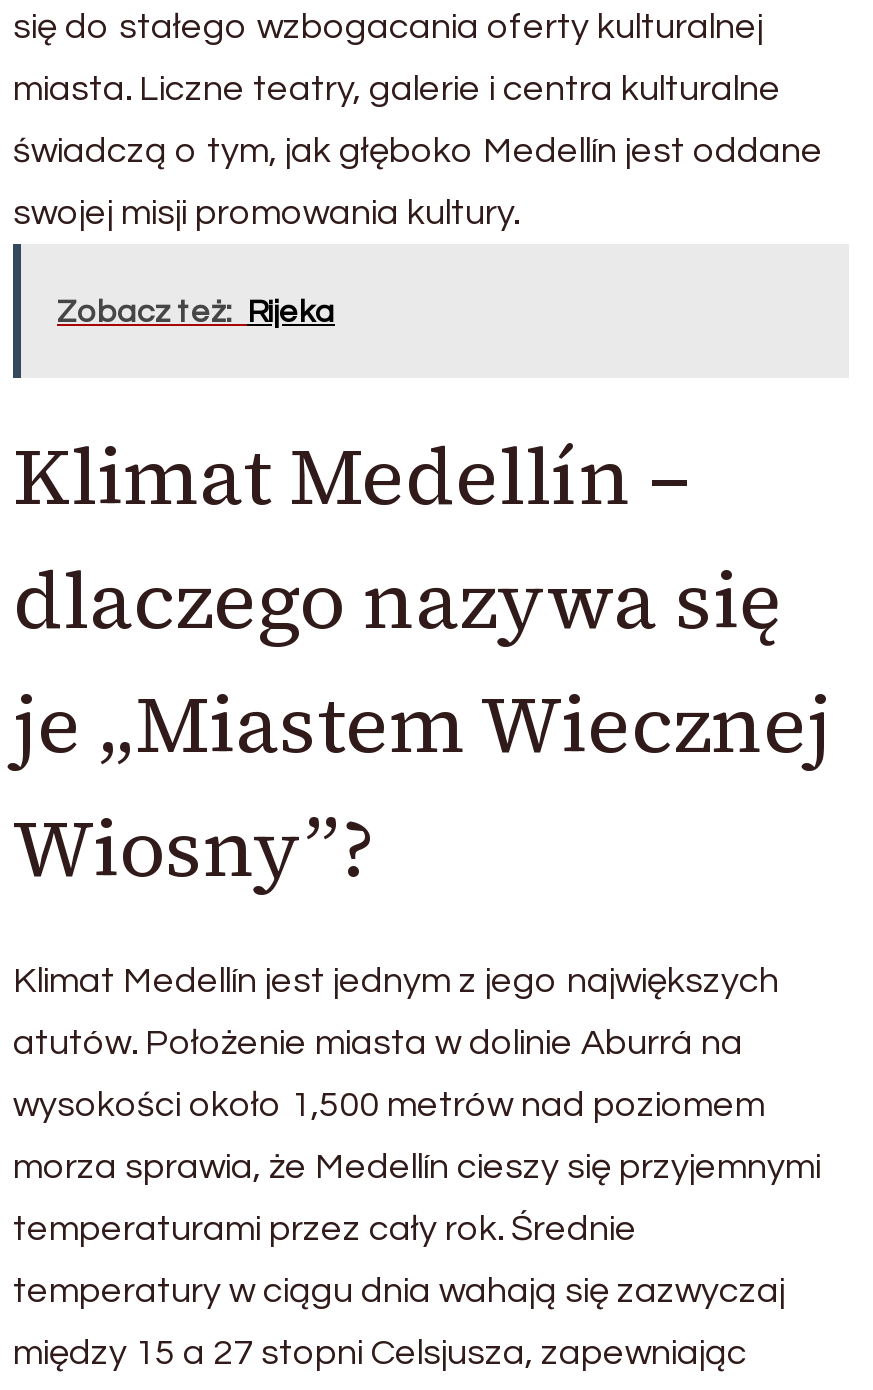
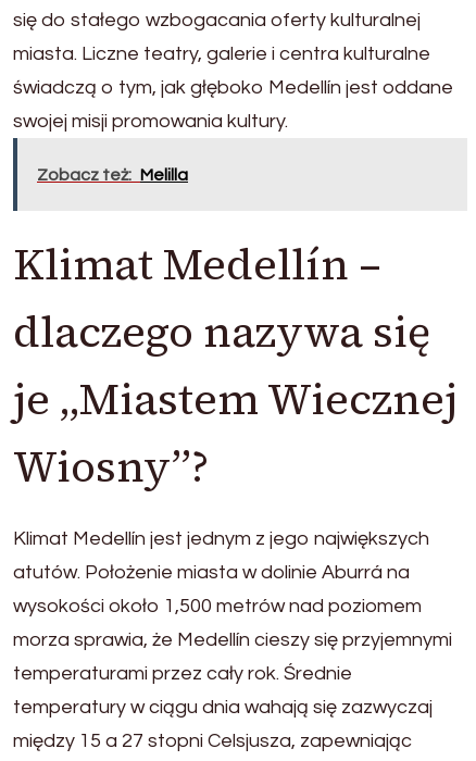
- Zobacz też: Rijeka
+ Zobacz też: Melilla
